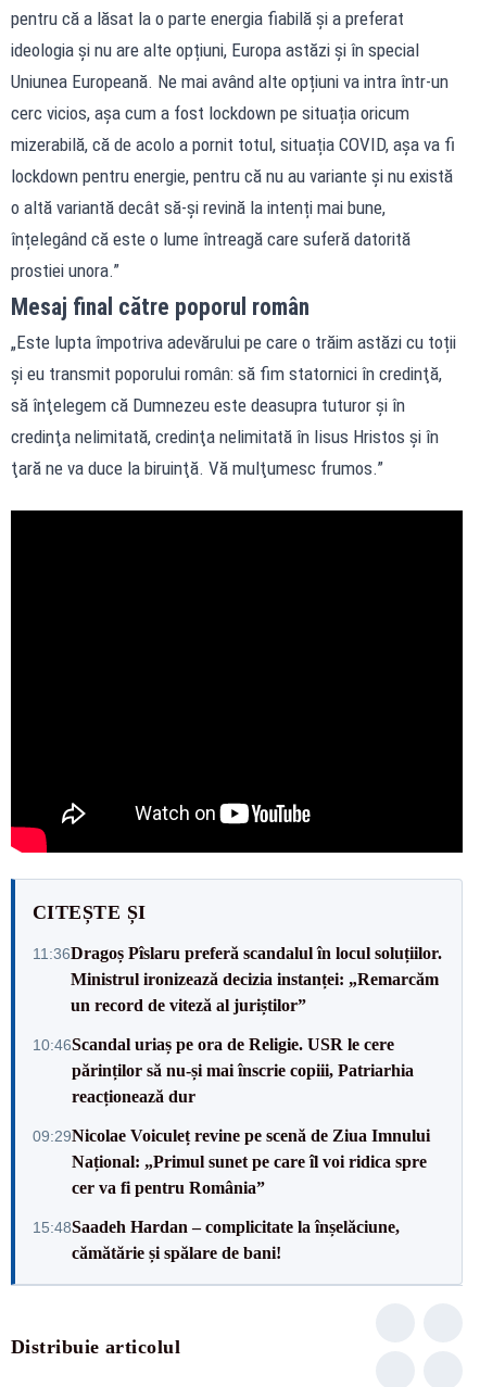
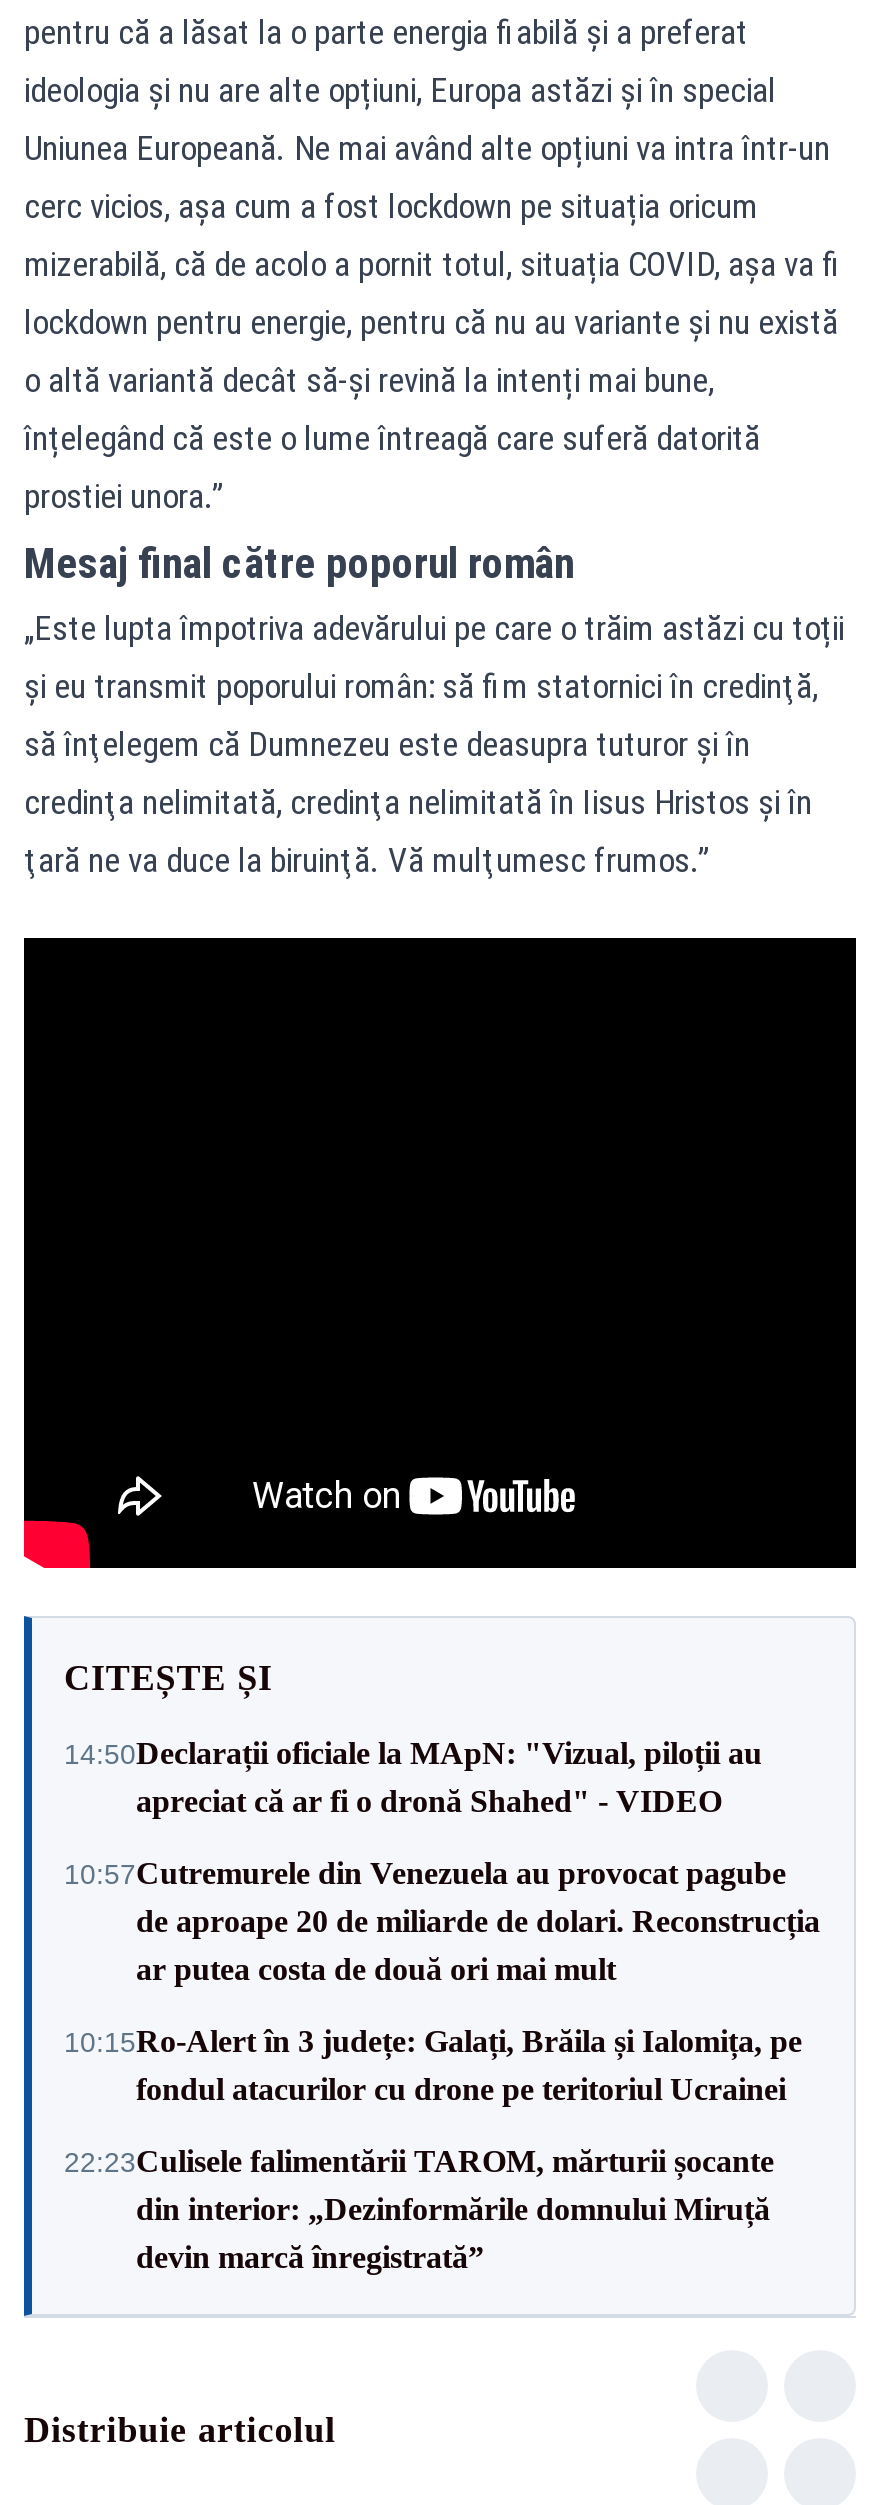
- 11:36Dragoș Pîslaru preferă scandalul în locul soluțiilor.
- Ministrul ironizează decizia instanței: „Remarcăm
- un record de viteză al juriștilor”
+ 14:50Declarații oficiale la MApN: "Vizual, piloții au
+ apreciat că ar fi o dronă Shahed" - VIDEO

- 10:46Scandal uriaș pe ora de Religie. USR le cere
- părinților să nu-și mai înscrie copiii, Patriarhia
- reacționează dur
+ 10:57Cutremurele din Venezuela au provocat pagube
+ de aproape 20 de miliarde de dolari. Reconstrucția
+ ar putea costa de două ori mai mult

- 09:29Nicolae Voiculeț revine pe scenă de Ziua Imnului
- Național: „Primul sunet pe care îl voi ridica spre
- cer va fi pentru România”
+ 10:15Ro‑Alert în 3 județe: Galați, Brăila și Ialomița, pe
+ fondul atacurilor cu drone pe teritoriul Ucrainei

- 15:48Saadeh Hardan – complicitate la înșelăciune,
- cămătărie și spălare de bani!
+ 22:23Culisele falimentării TAROM, mărturii șocante
+ din interior: „Dezinformările domnului Miruță
+ devin marcă înregistrată”
